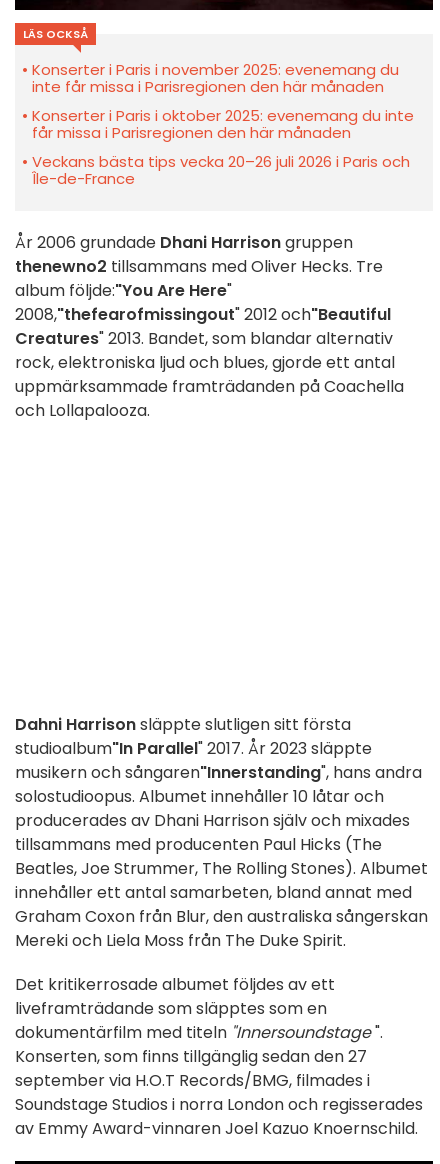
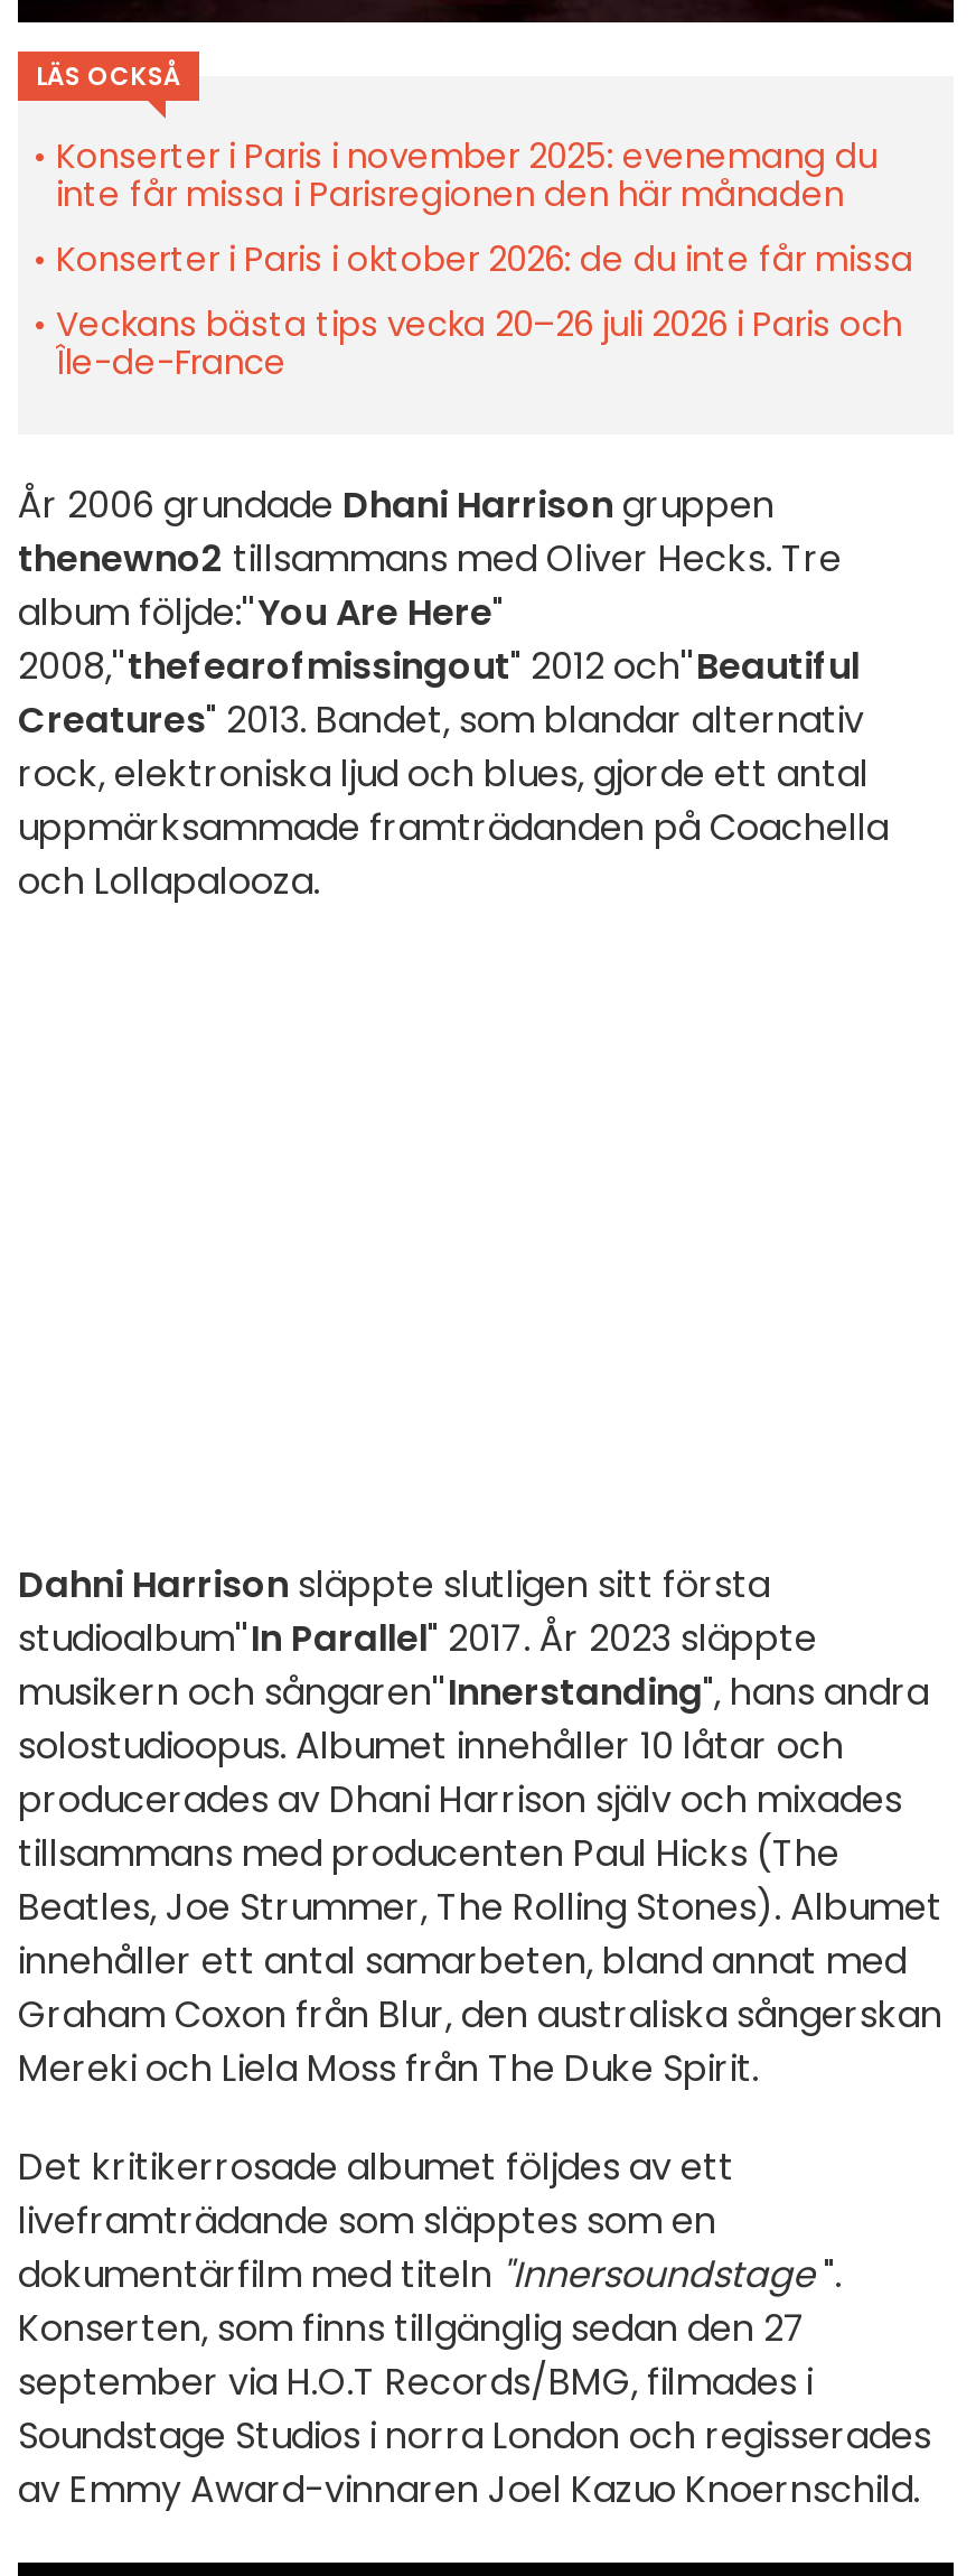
- Konserter i Paris i oktober 2025: evenemang du inte
- får missa i Parisregionen den här månaden
+ Konserter i Paris i oktober 2026: de du inte får missa
